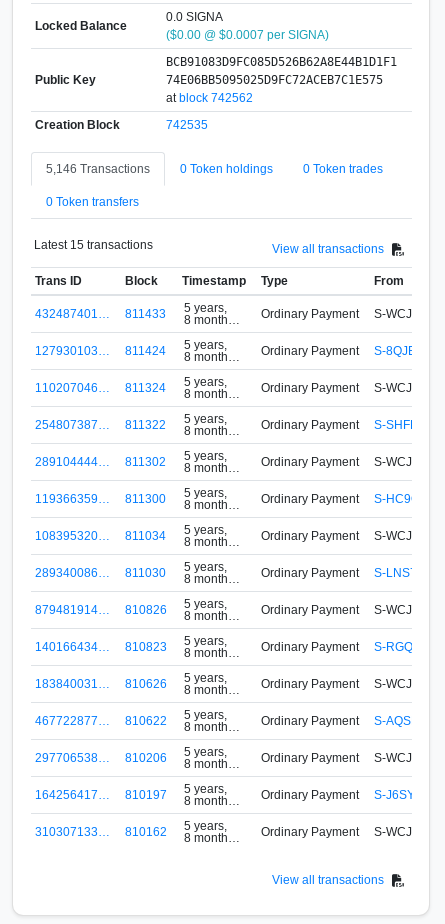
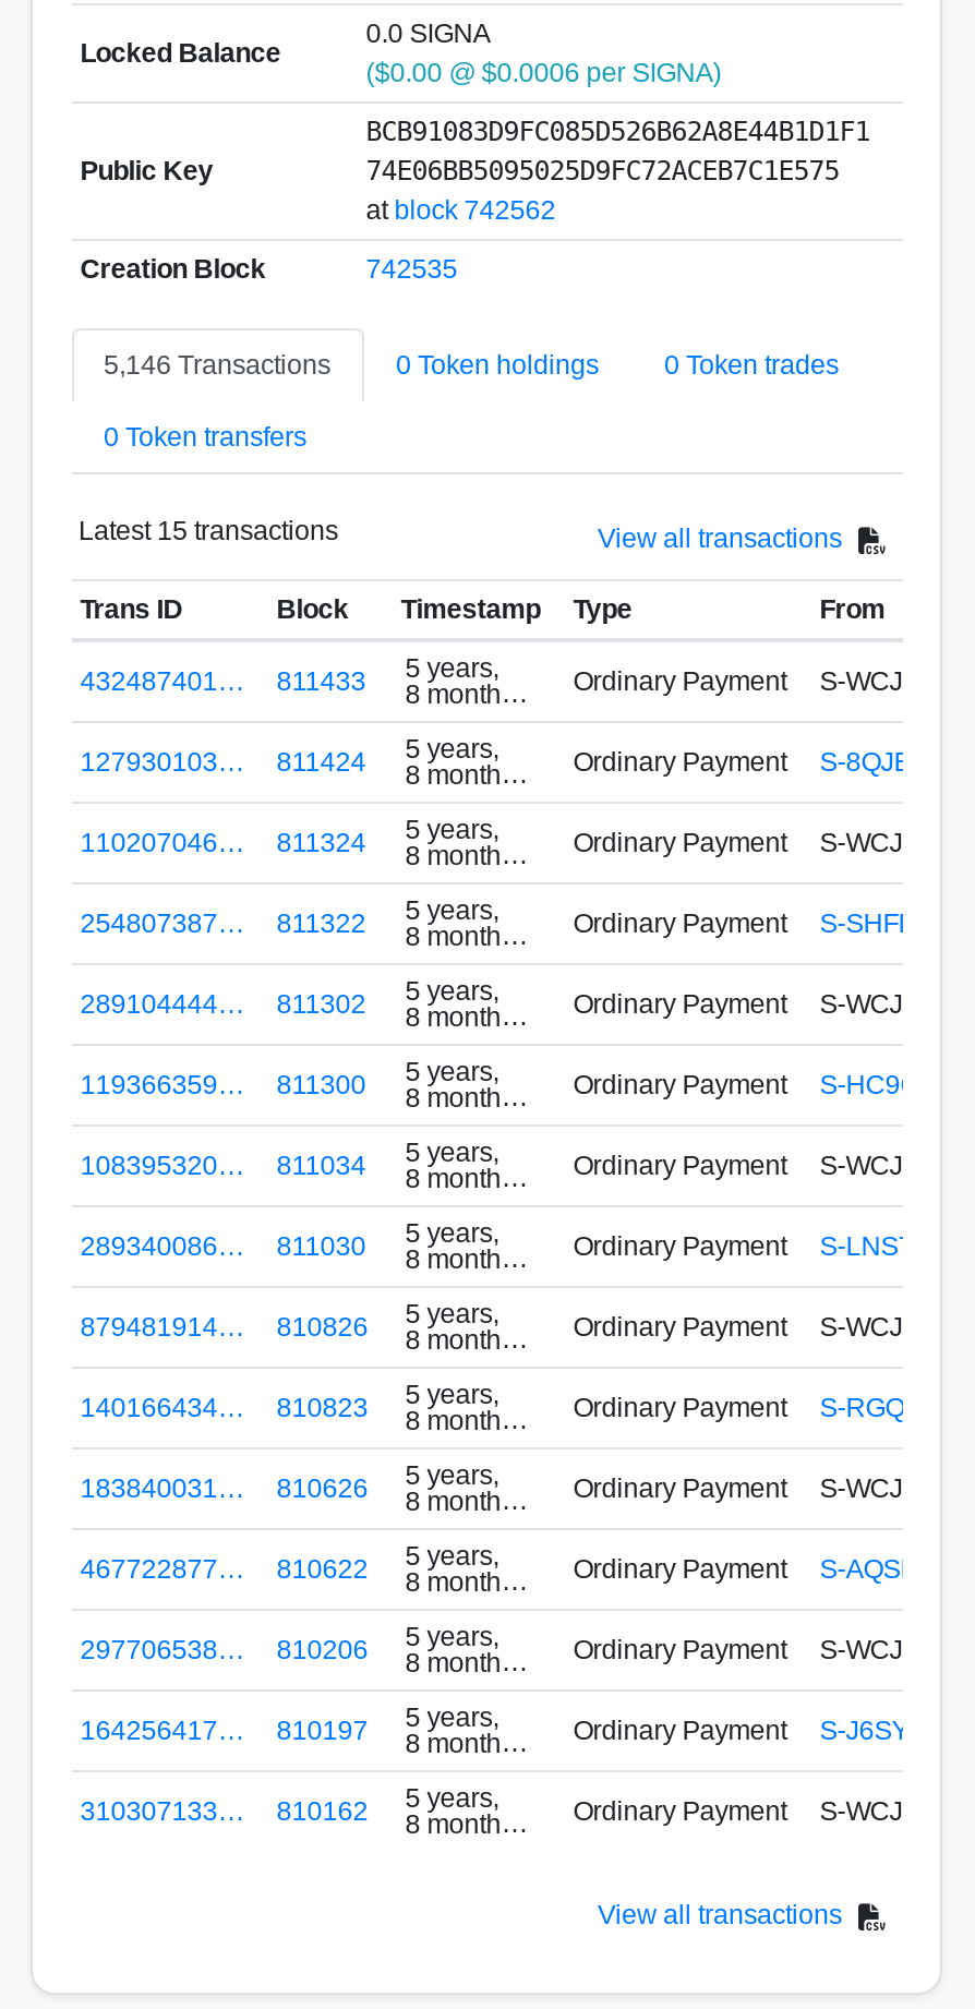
- ($0.00 @ $0.0007 per SIGNA)
+ ($0.00 @ $0.0006 per SIGNA)
